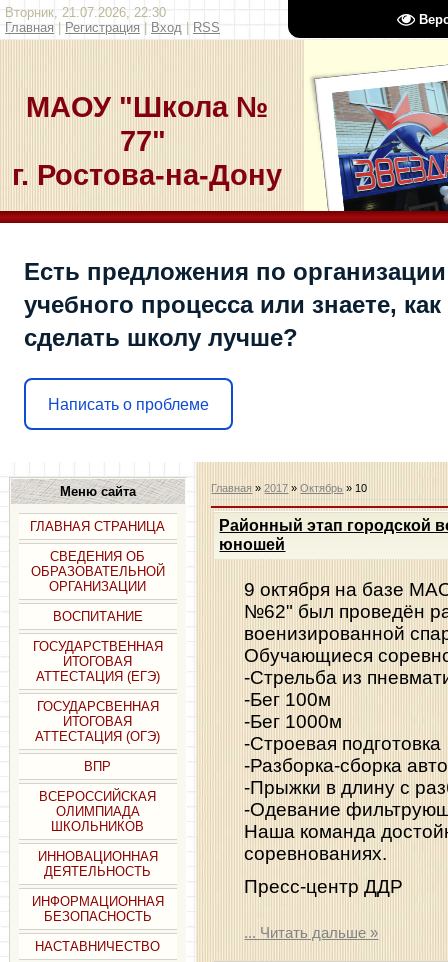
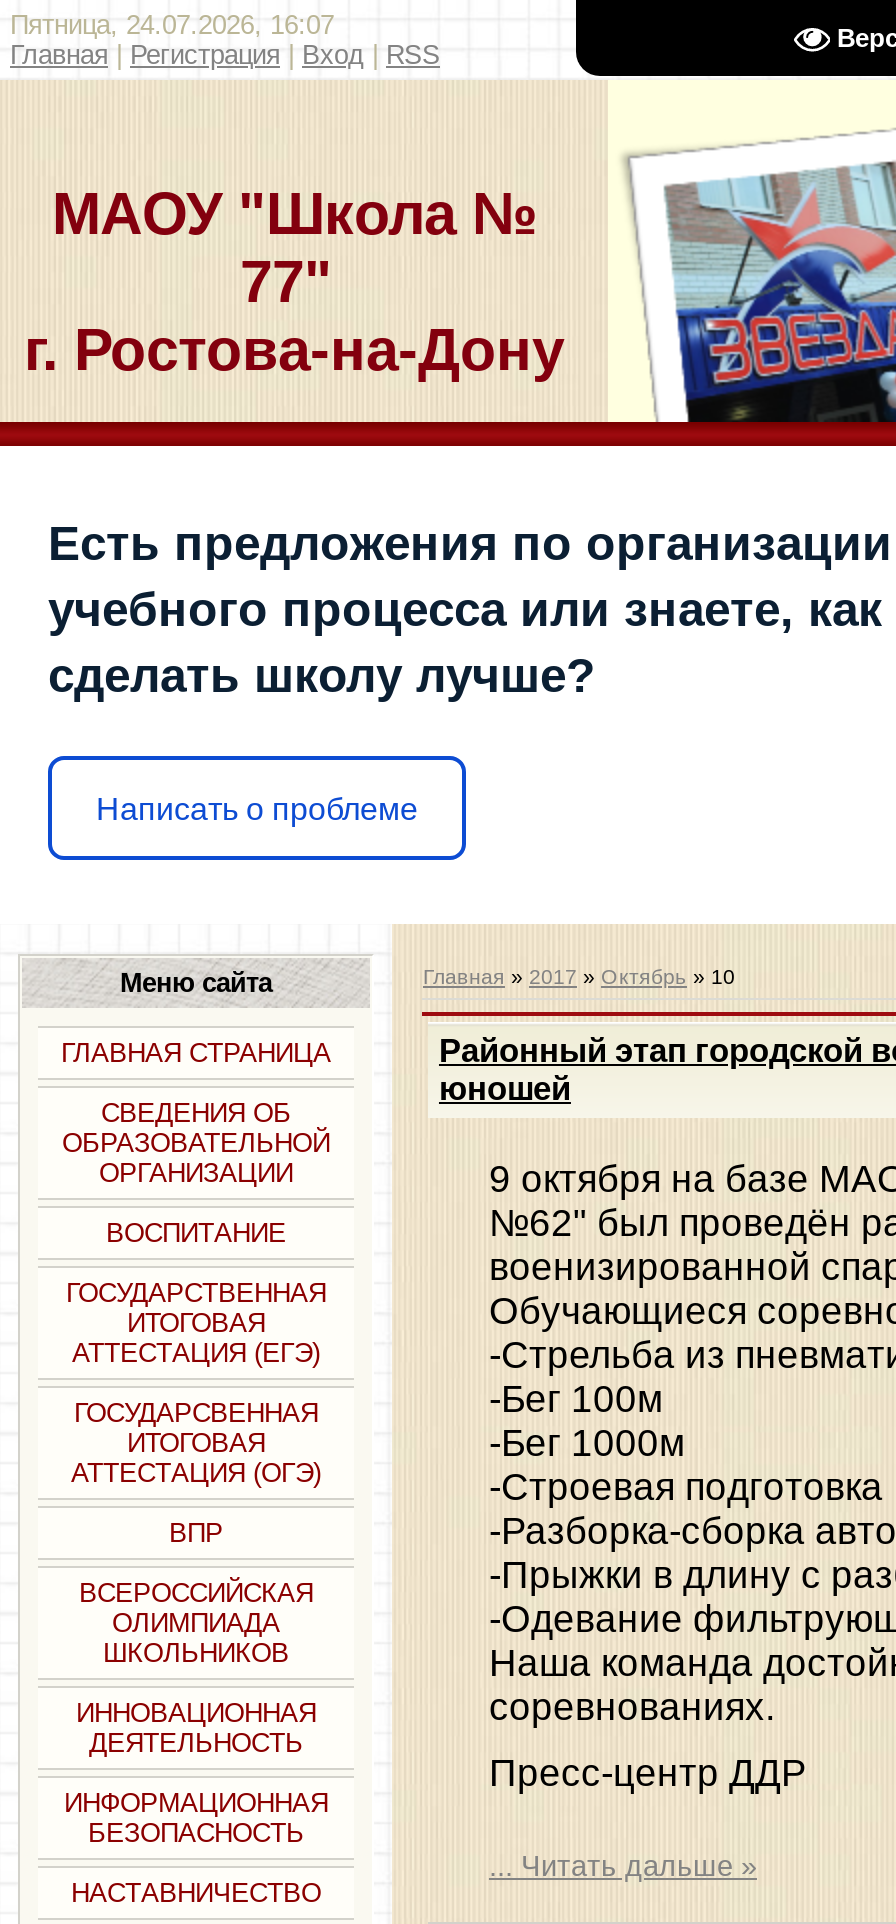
- Вторник, 21.07.2026, 22:30
+ Пятница, 24.07.2026, 16:07
